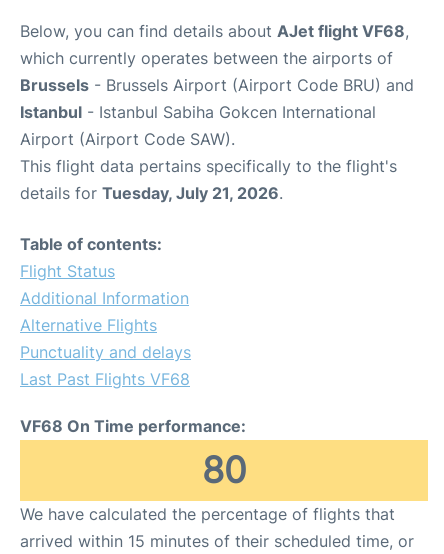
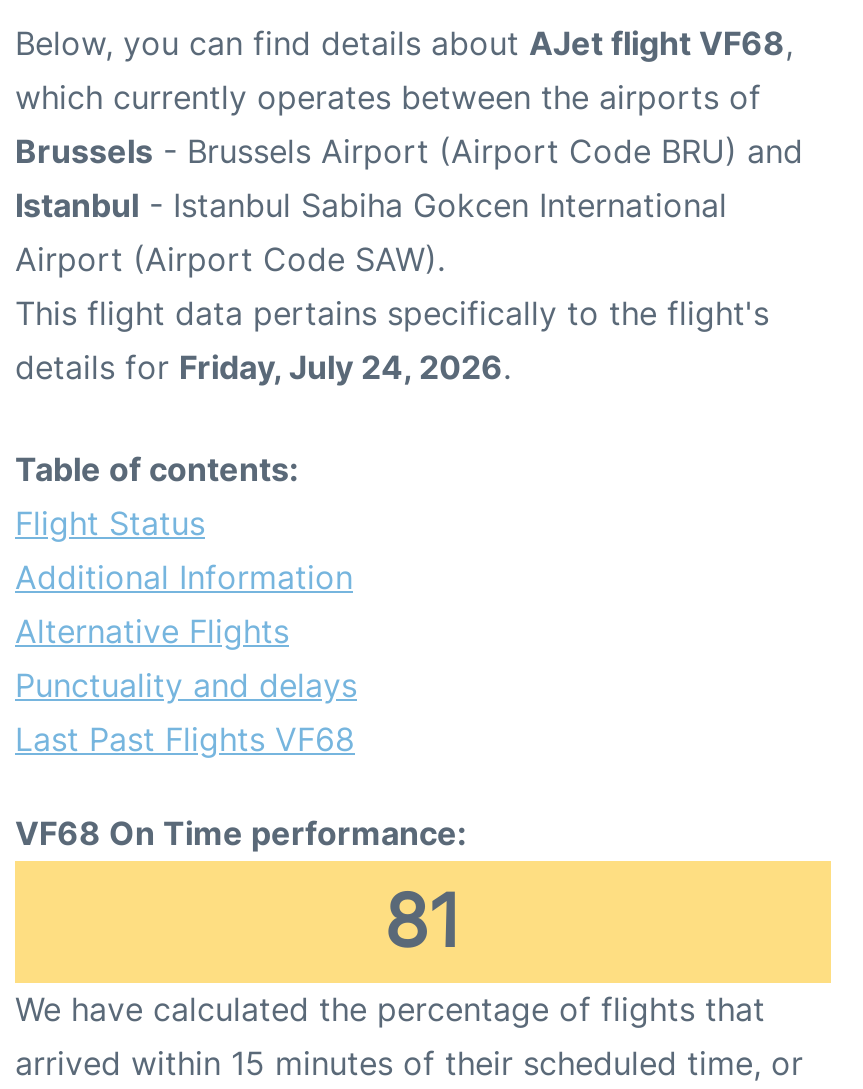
- details for Tuesday, July 21, 2026.
+ details for Friday, July 24, 2026.

- 80
+ 81
